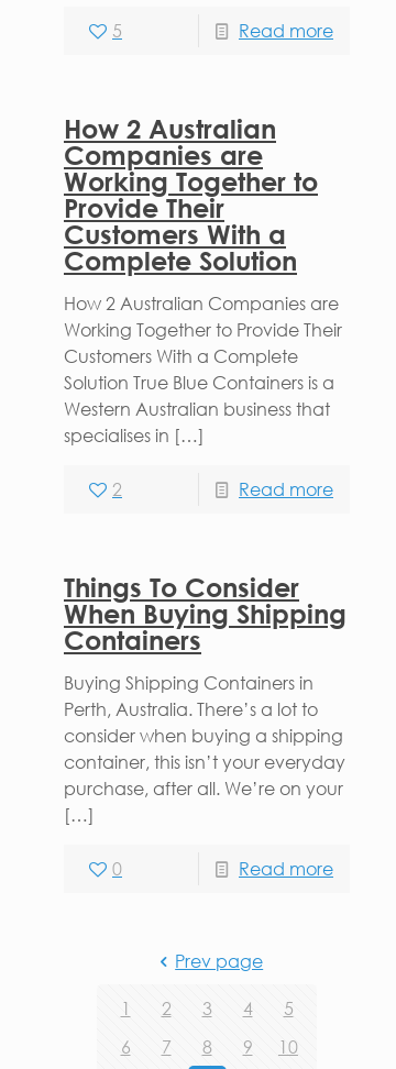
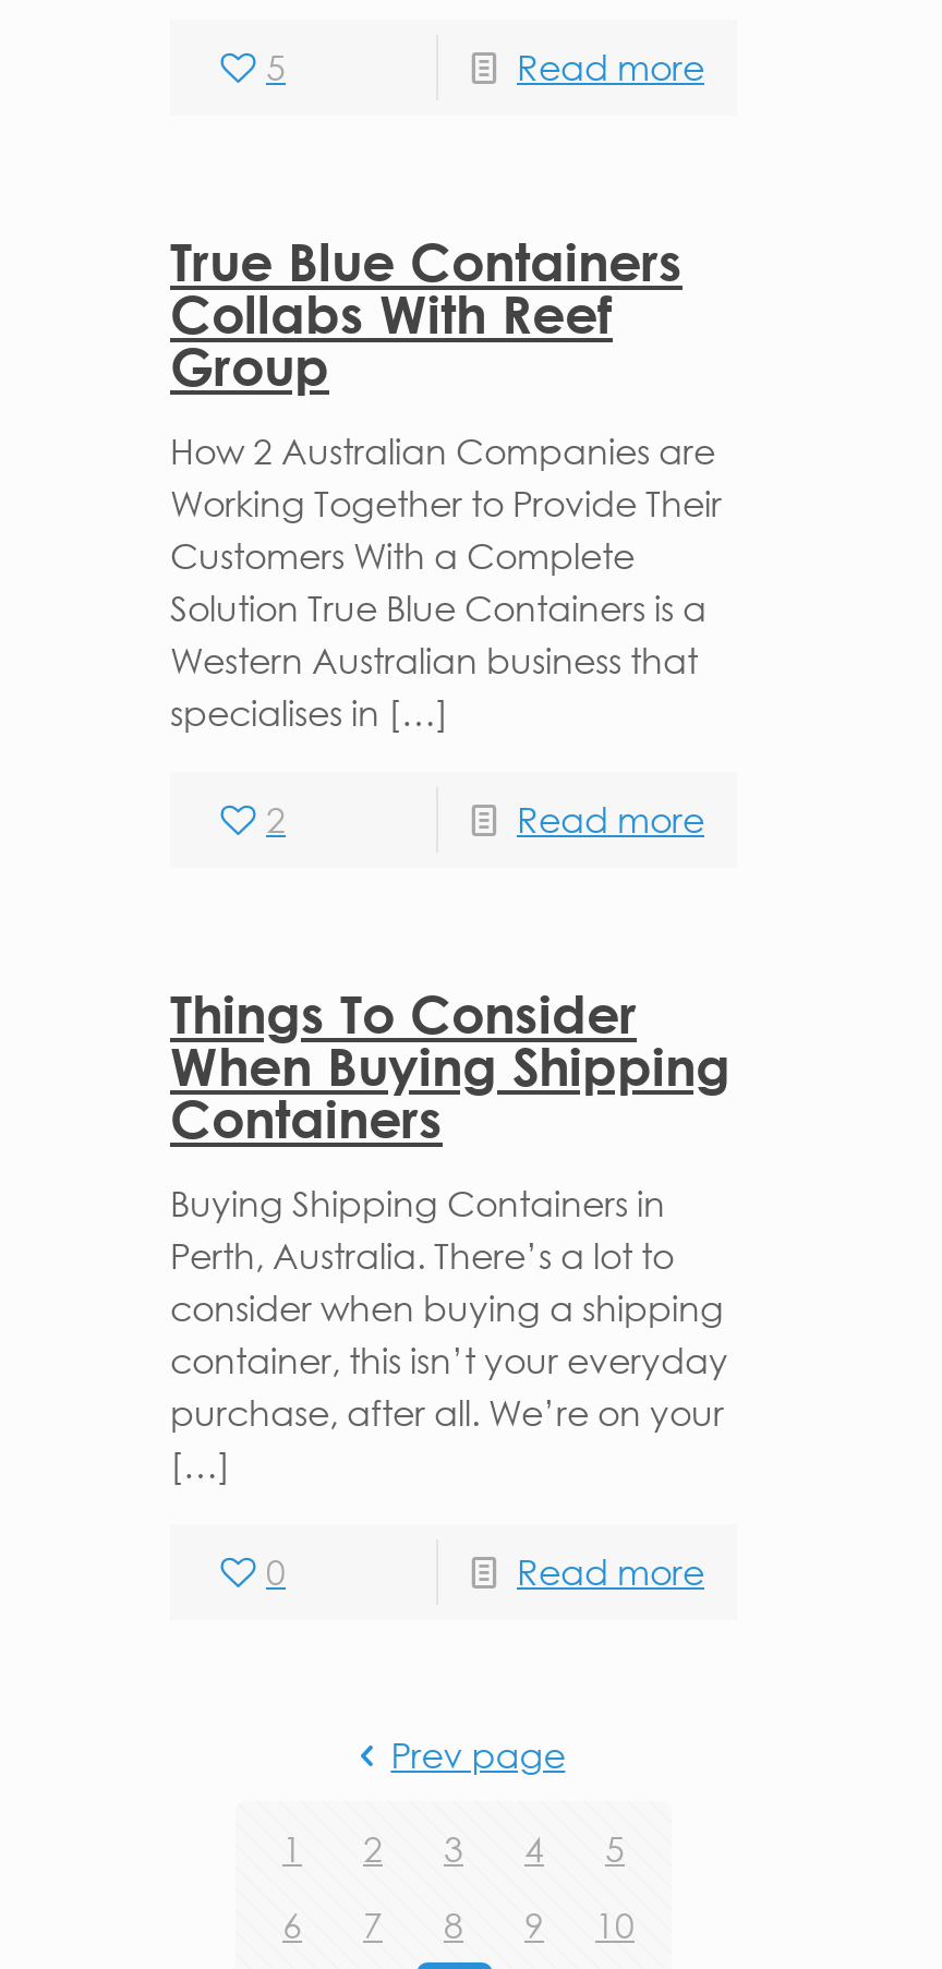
- How 2 Australian
- Companies are
- Working Together to
- Provide Their
- Customers With a
- Complete Solution
+ True Blue Containers
+ Collabs With Reef
+ Group
